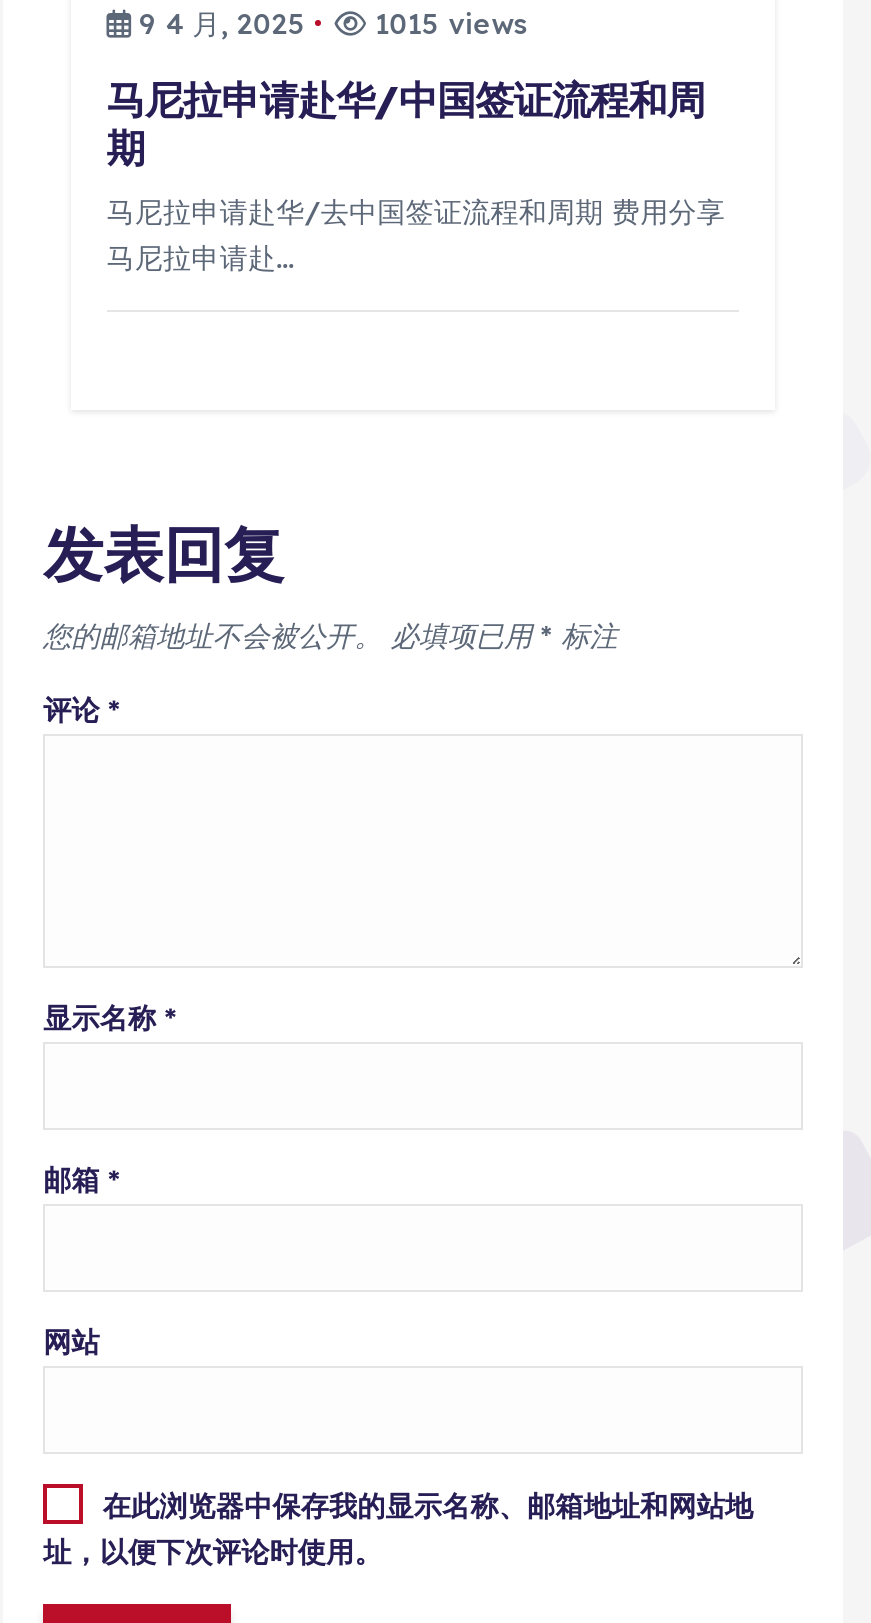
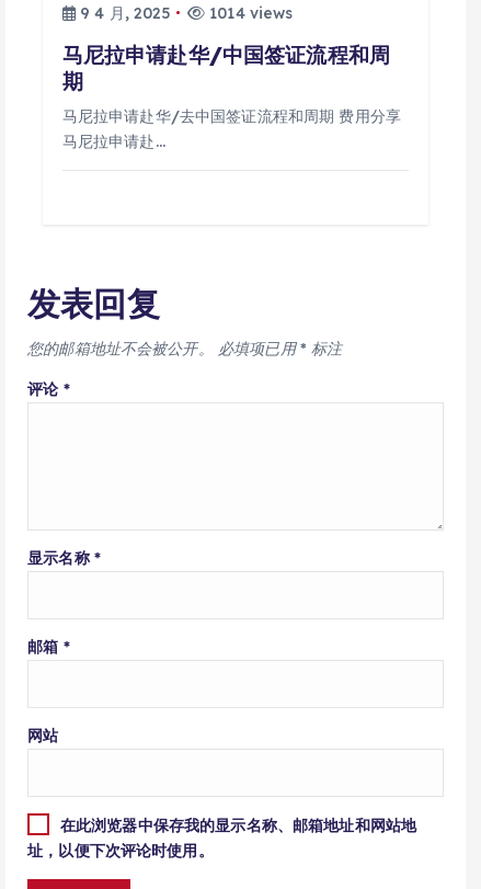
- 9 4 月, 2025 1015 views
+ 9 4 月, 2025 1014 views
